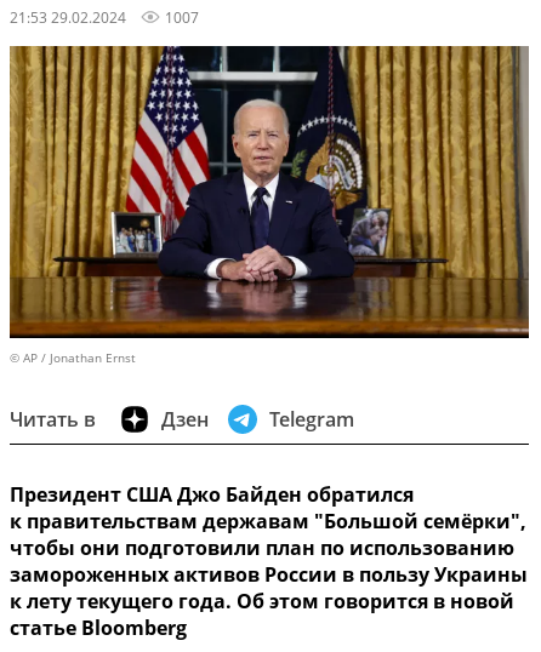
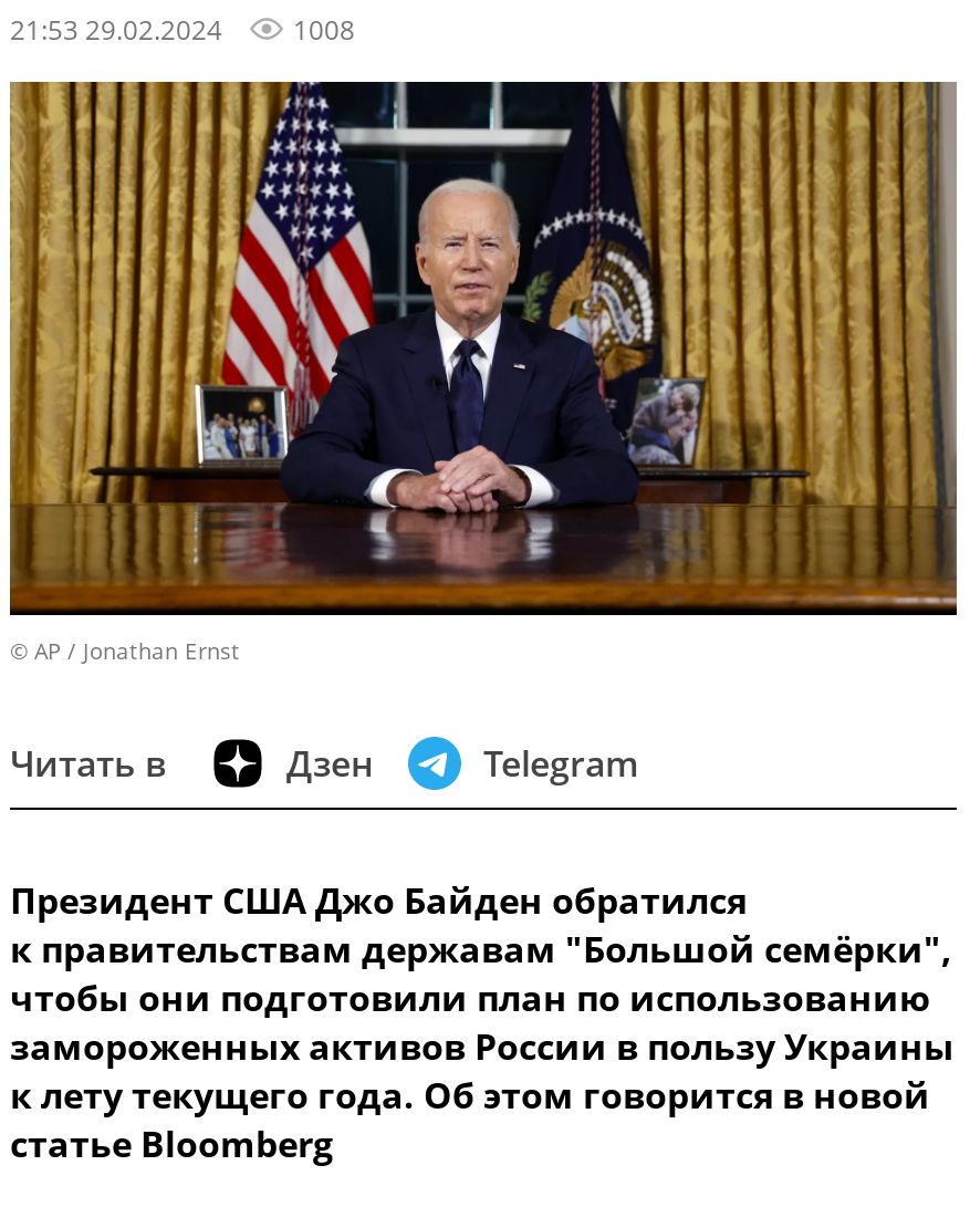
- 21:53 29.02.2024 1007
+ 21:53 29.02.2024 1008
